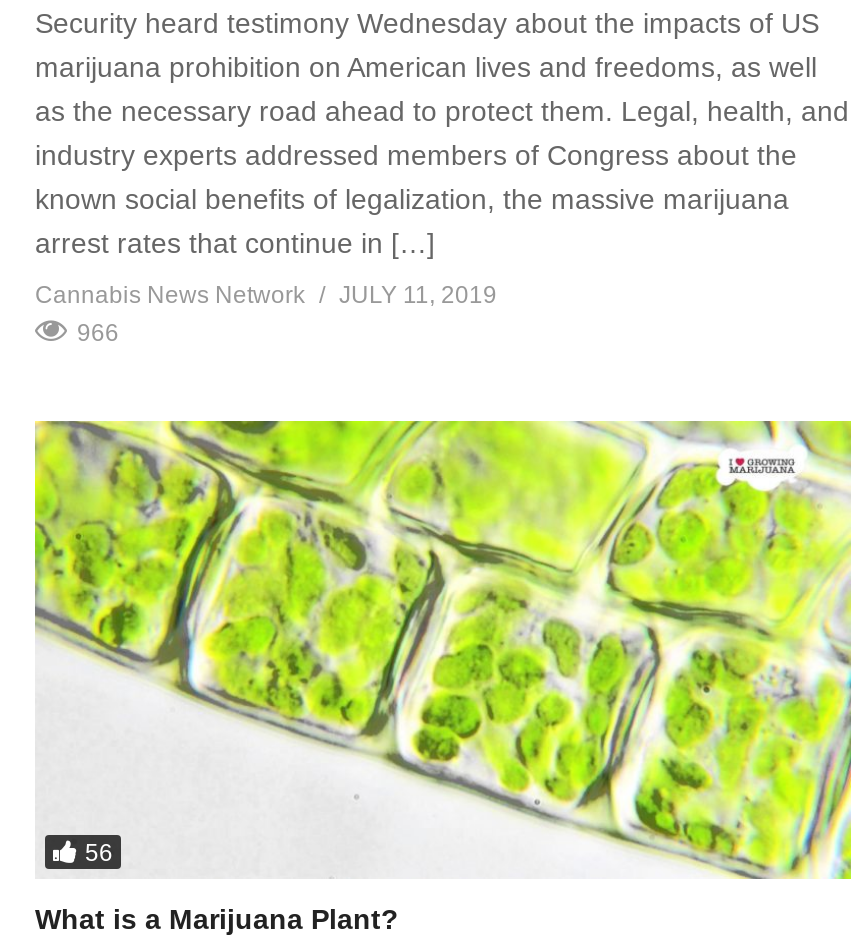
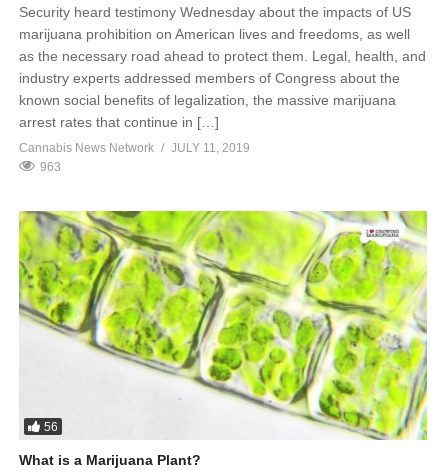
- 966
+ 963
